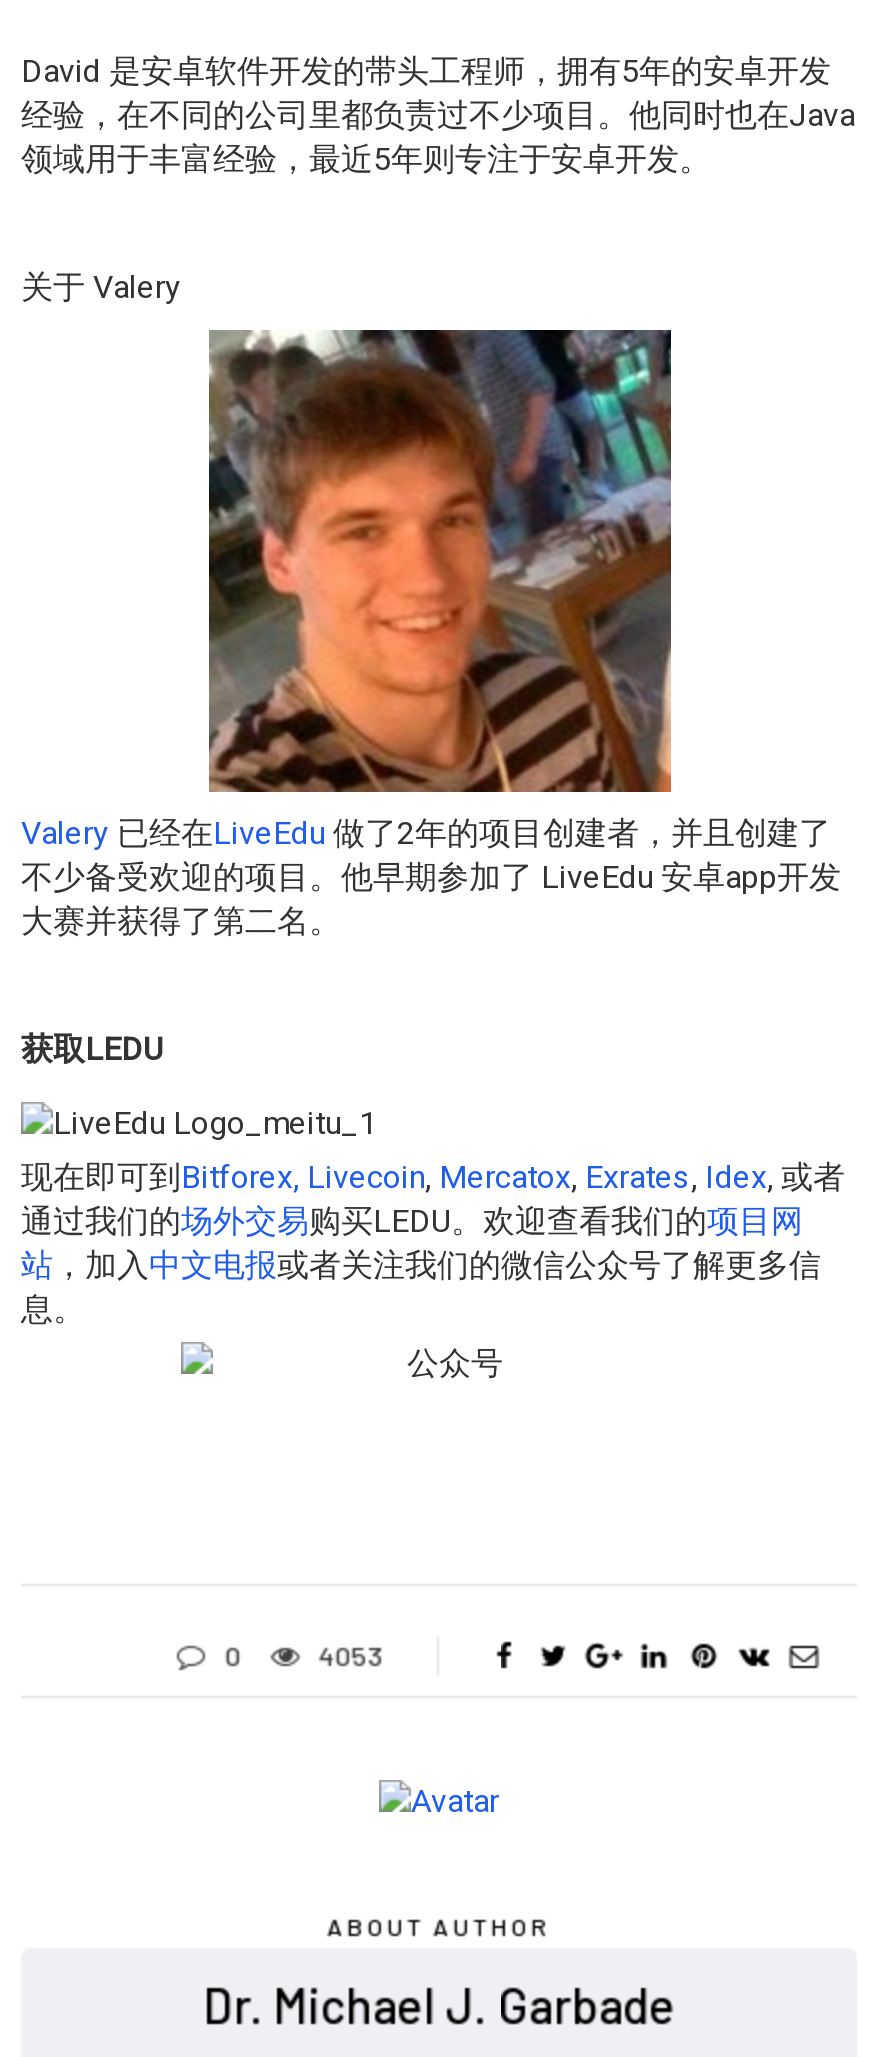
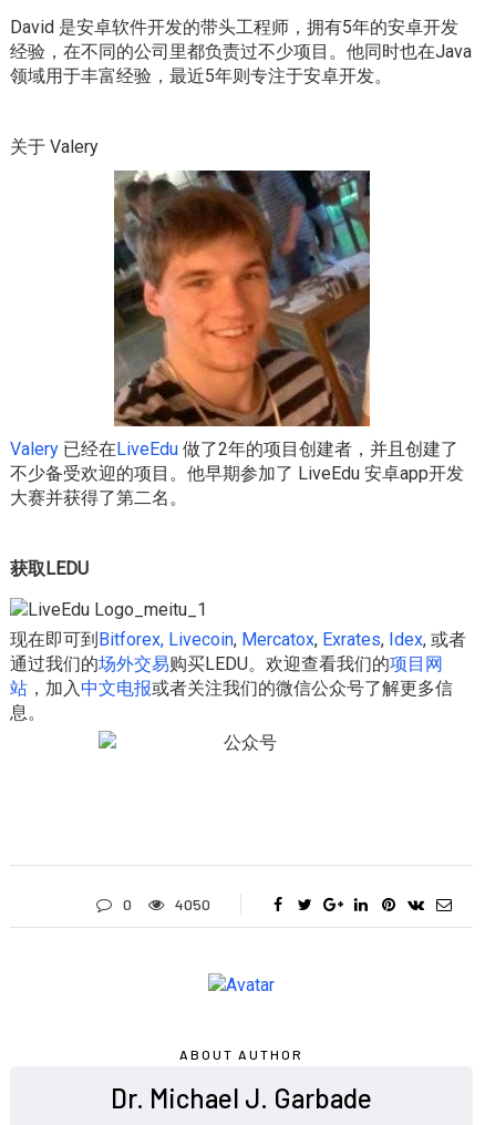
- 4053
+ 4050
